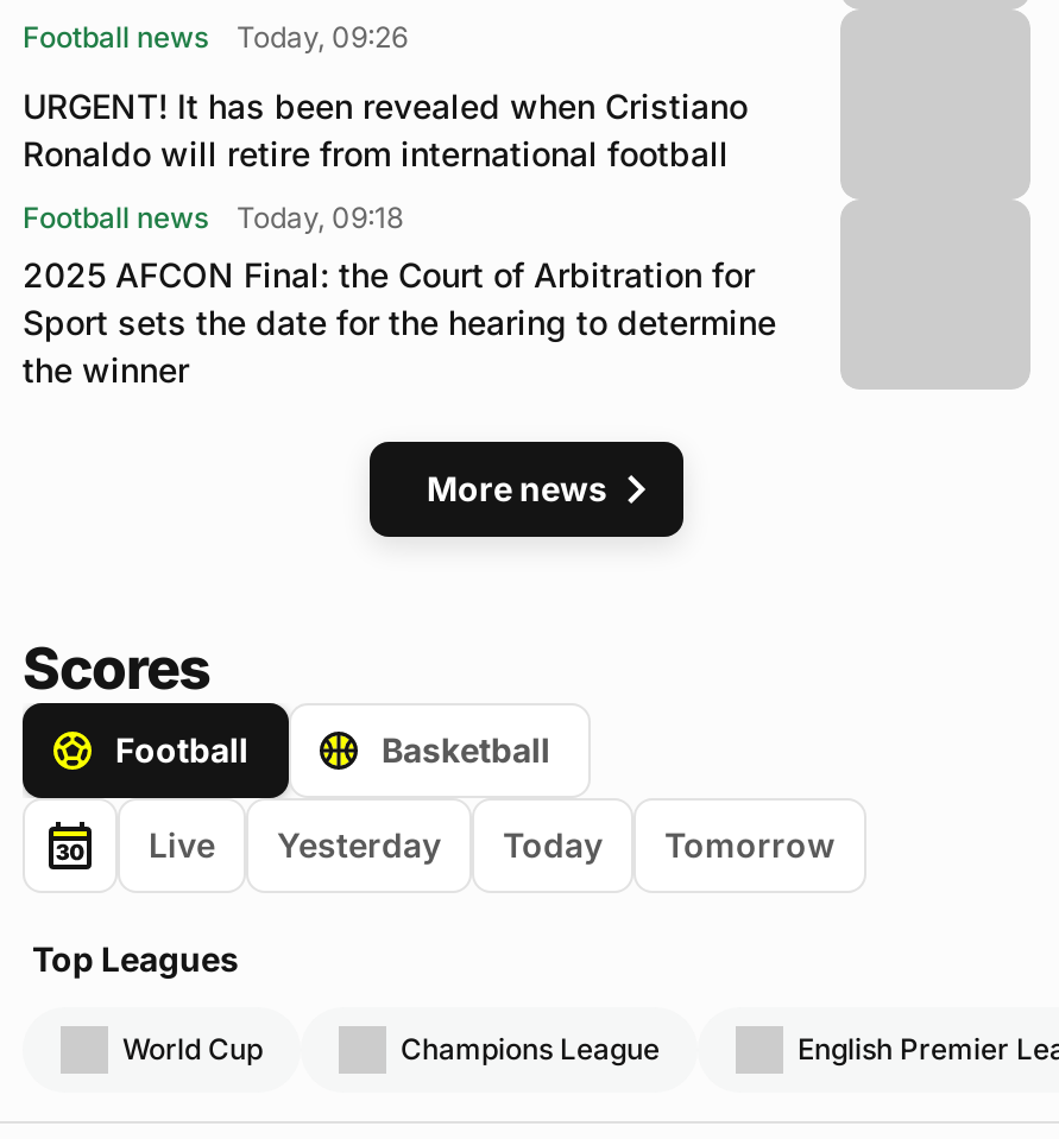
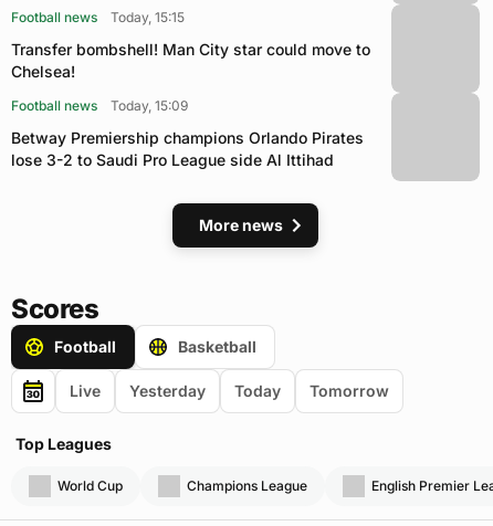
- Football news Today, 09:26
+ Football news Today, 15:15

- URGENT! It has been revealed when Cristiano
- Ronaldo will retire from international football
+ Transfer bombshell! Man City star could move to
+ Chelsea!

- Football news Today, 09:18
+ Football news Today, 15:09

- 2025 AFCON Final: the Court of Arbitration for
- Sport sets the date for the hearing to determine
- the winner
+ Betway Premiership champions Orlando Pirates
+ lose 3-2 to Saudi Pro League side Al Ittihad
